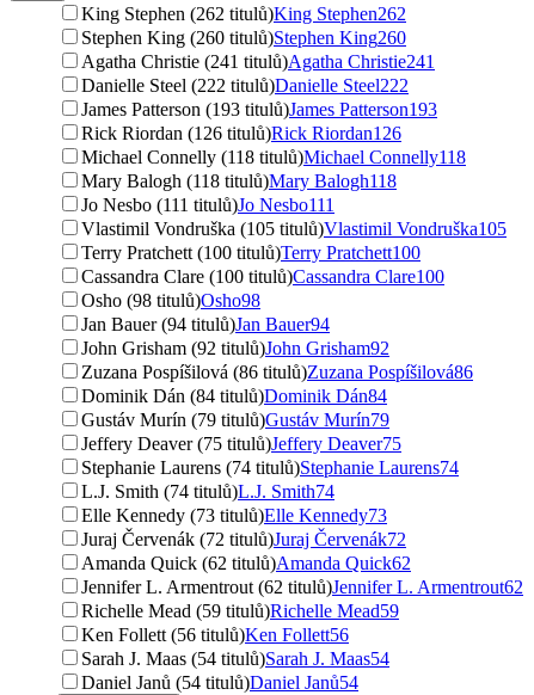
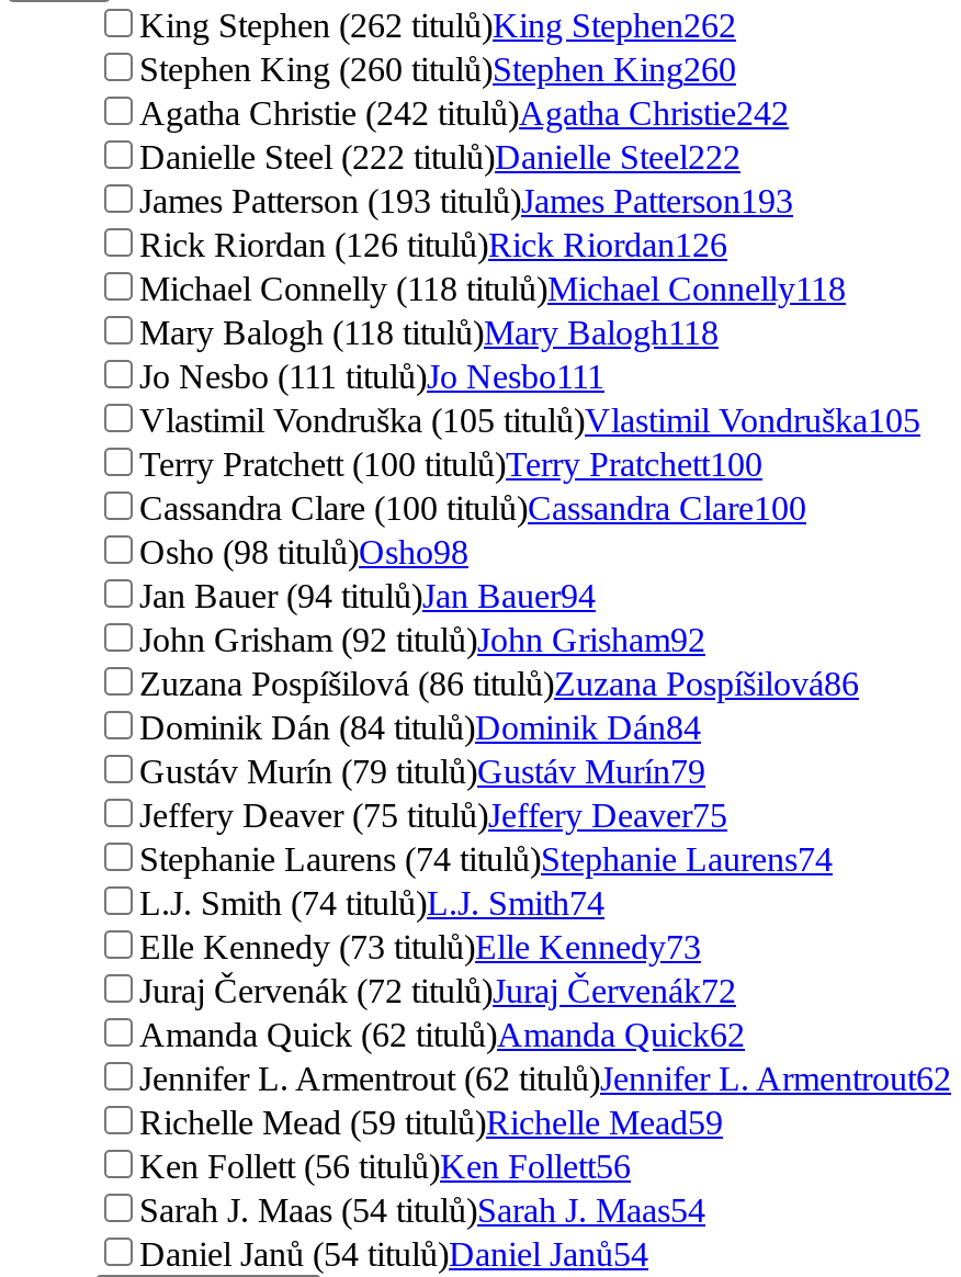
- Agatha Christie (241 titulů)Agatha Christie241
+ Agatha Christie (242 titulů)Agatha Christie242
